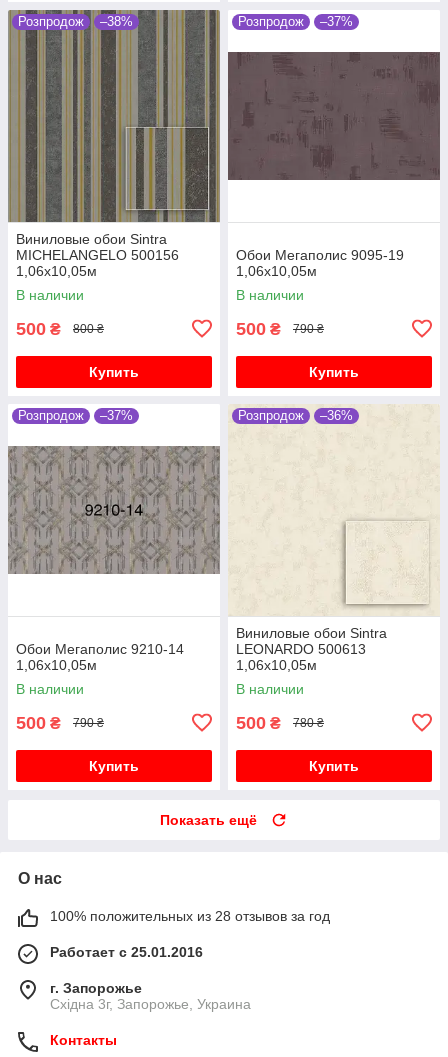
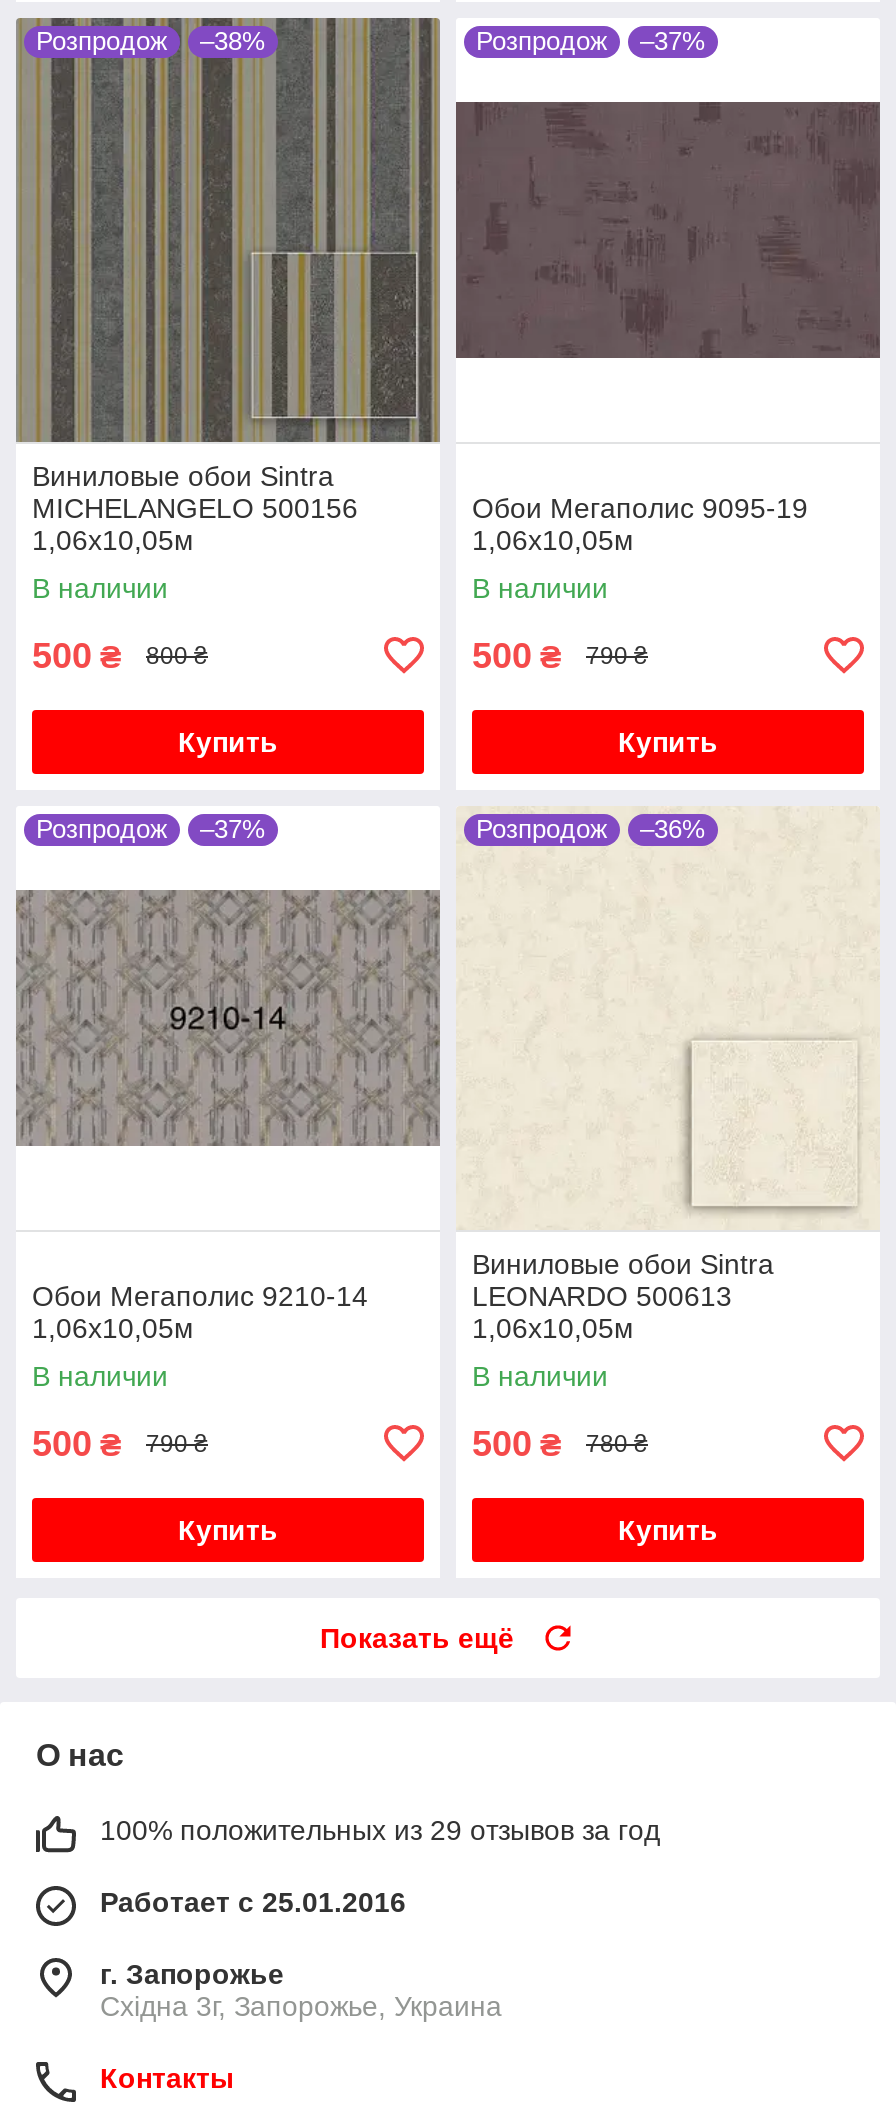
- 100% положительных из 28 отзывов за год
+ 100% положительных из 29 отзывов за год
